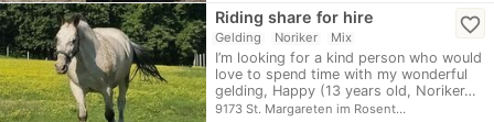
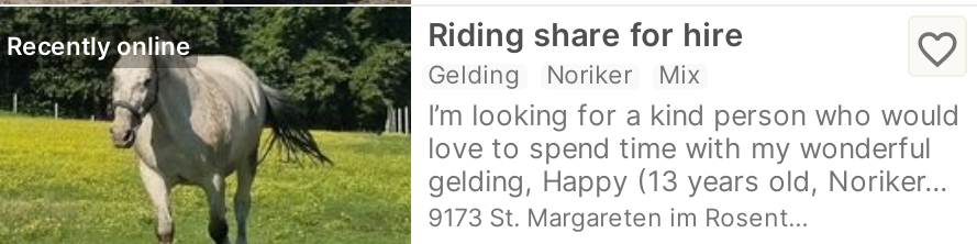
+ Recently online
